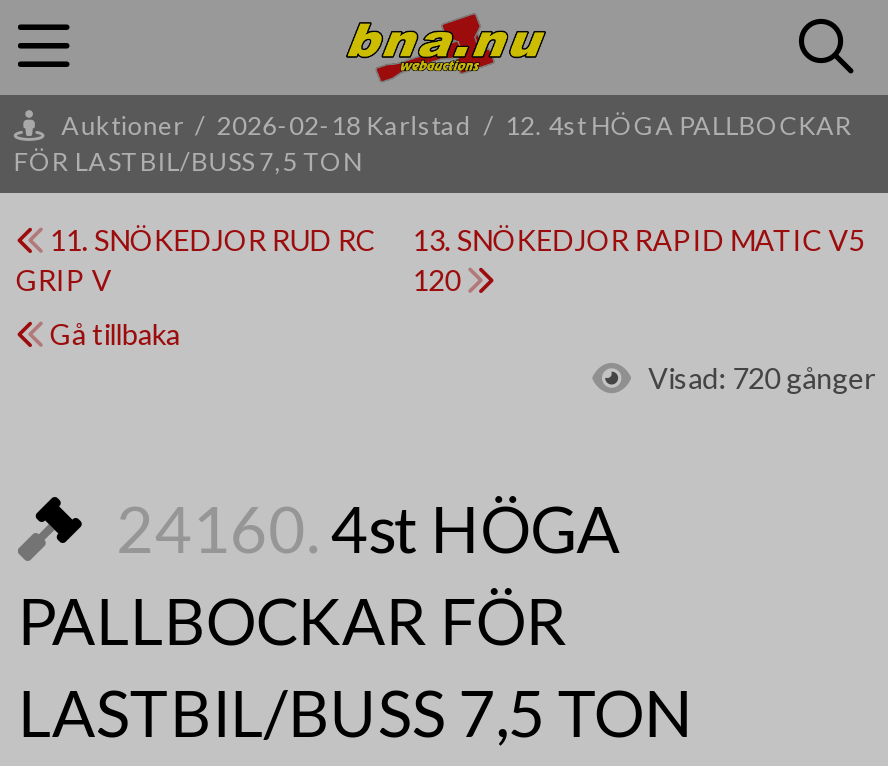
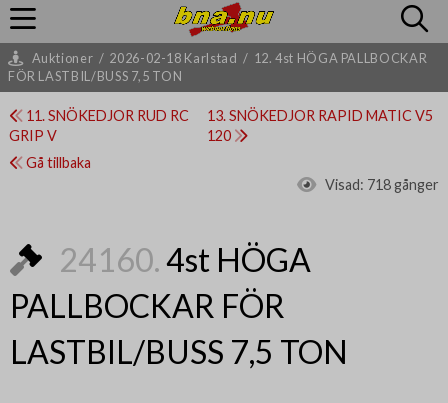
- Visad: 720 gånger
+ Visad: 718 gånger
